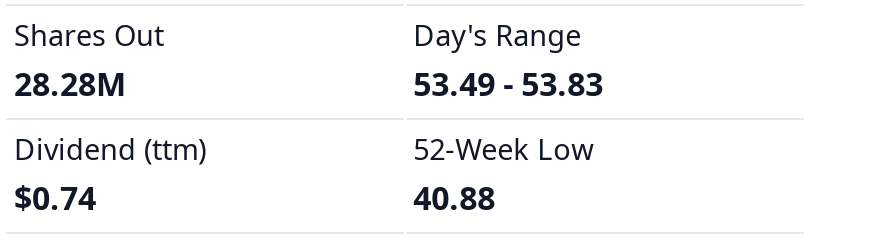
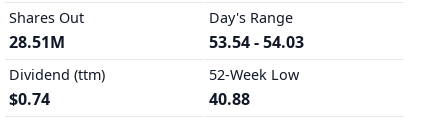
- 28.28M
+ 28.51M

- 53.49 - 53.83
+ 53.54 - 54.03
